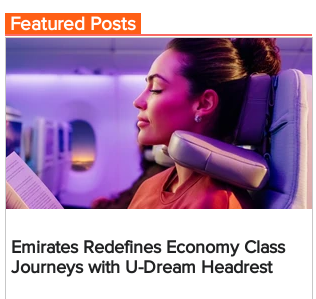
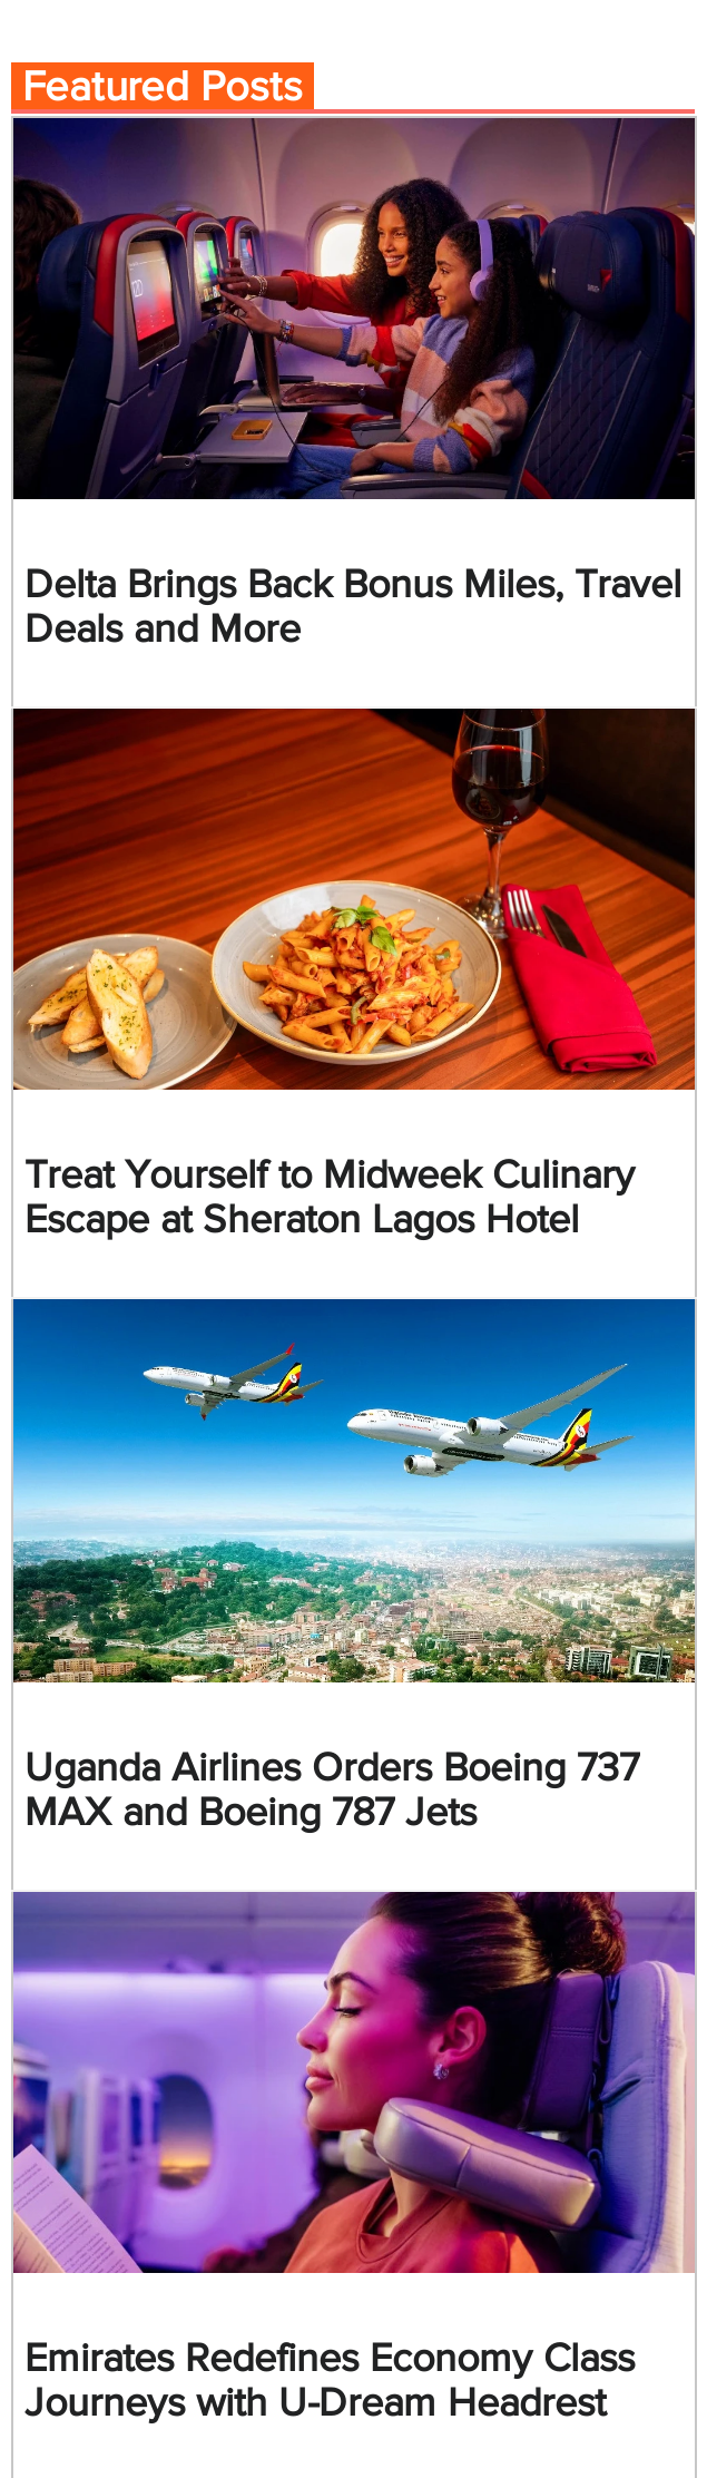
+ [image]
+ Delta Brings Back Bonus Miles, Travel
+ Deals and More

+ [image]
+ Treat Yourself to Midweek Culinary
+ Escape at Sheraton Lagos Hotel

+ [image]
+ Uganda Airlines Orders Boeing 737
+ MAX and Boeing 787 Jets
